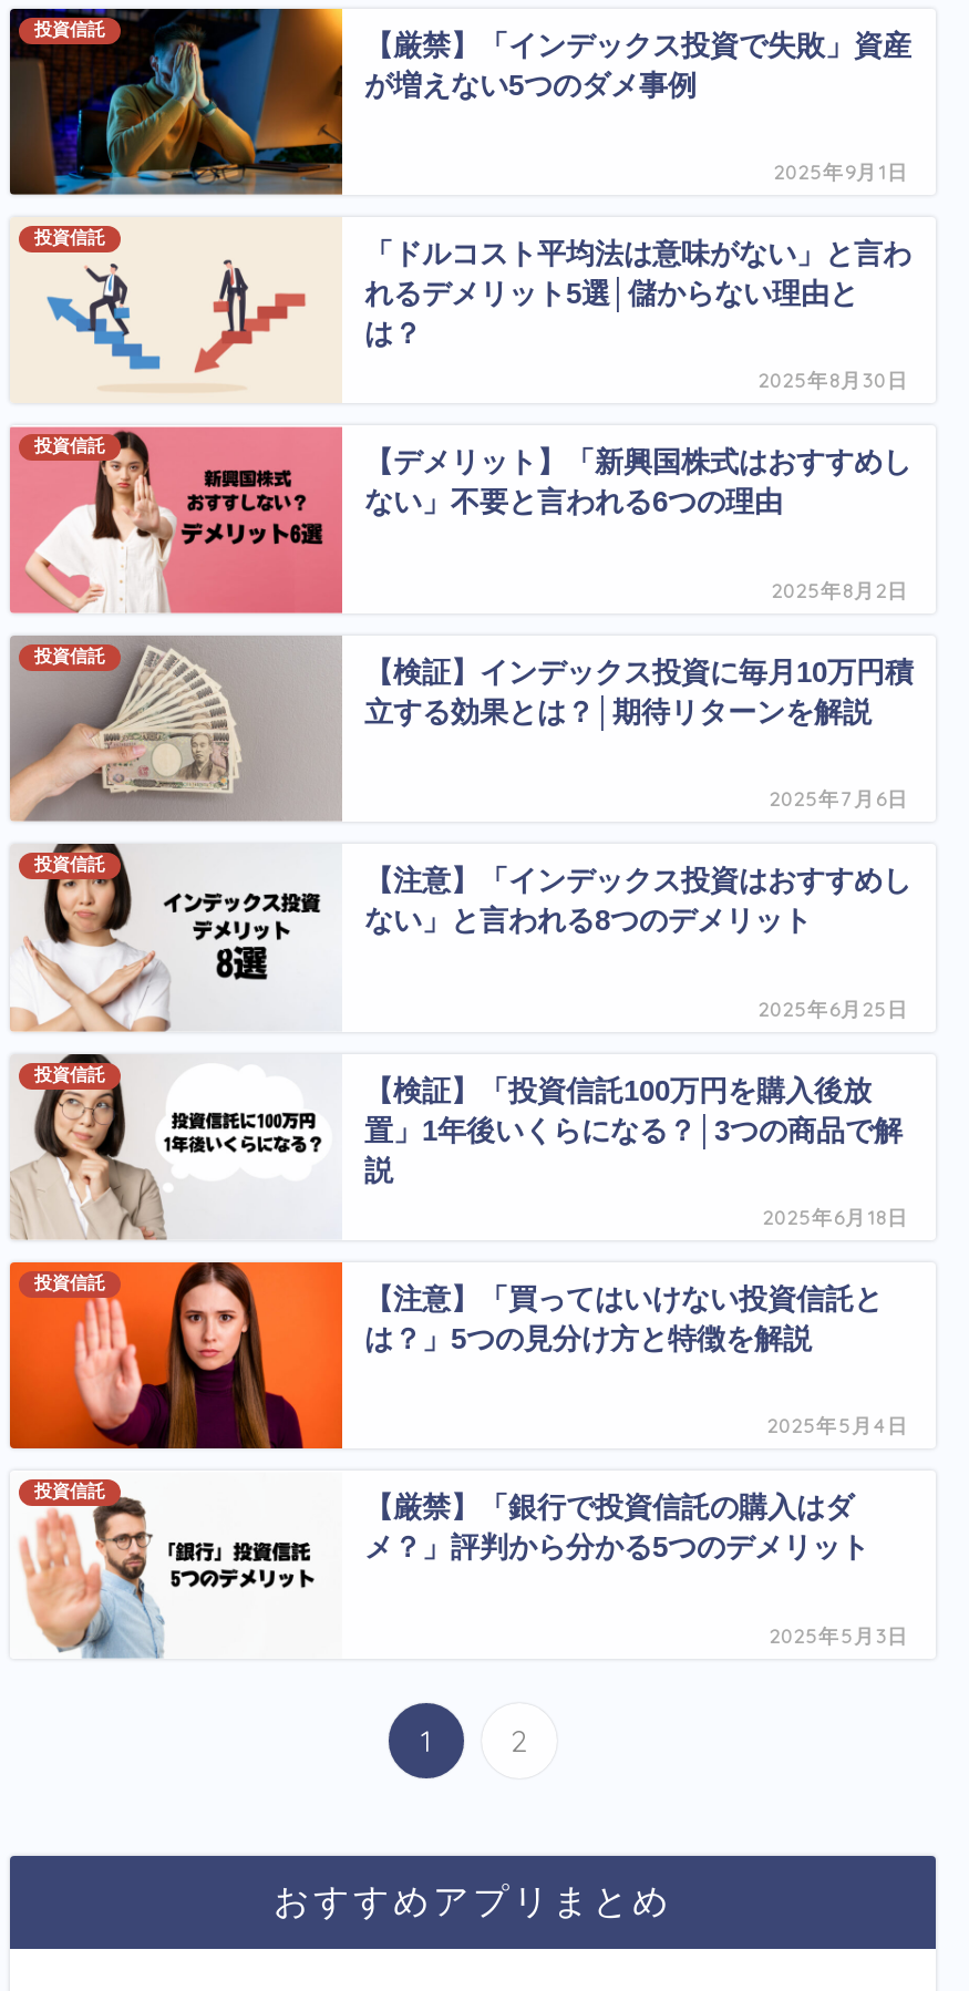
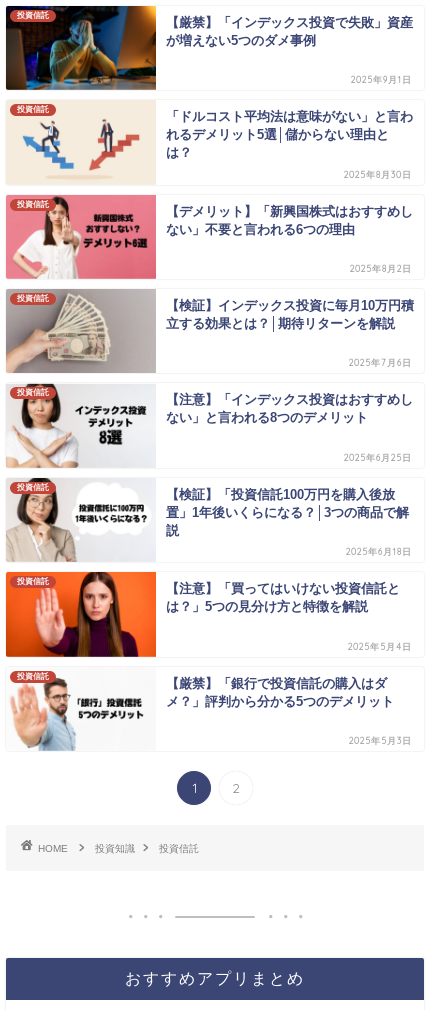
+ HOME
+ 投資知識
+ 投資信託
